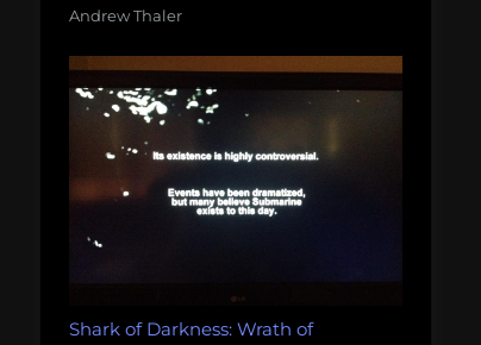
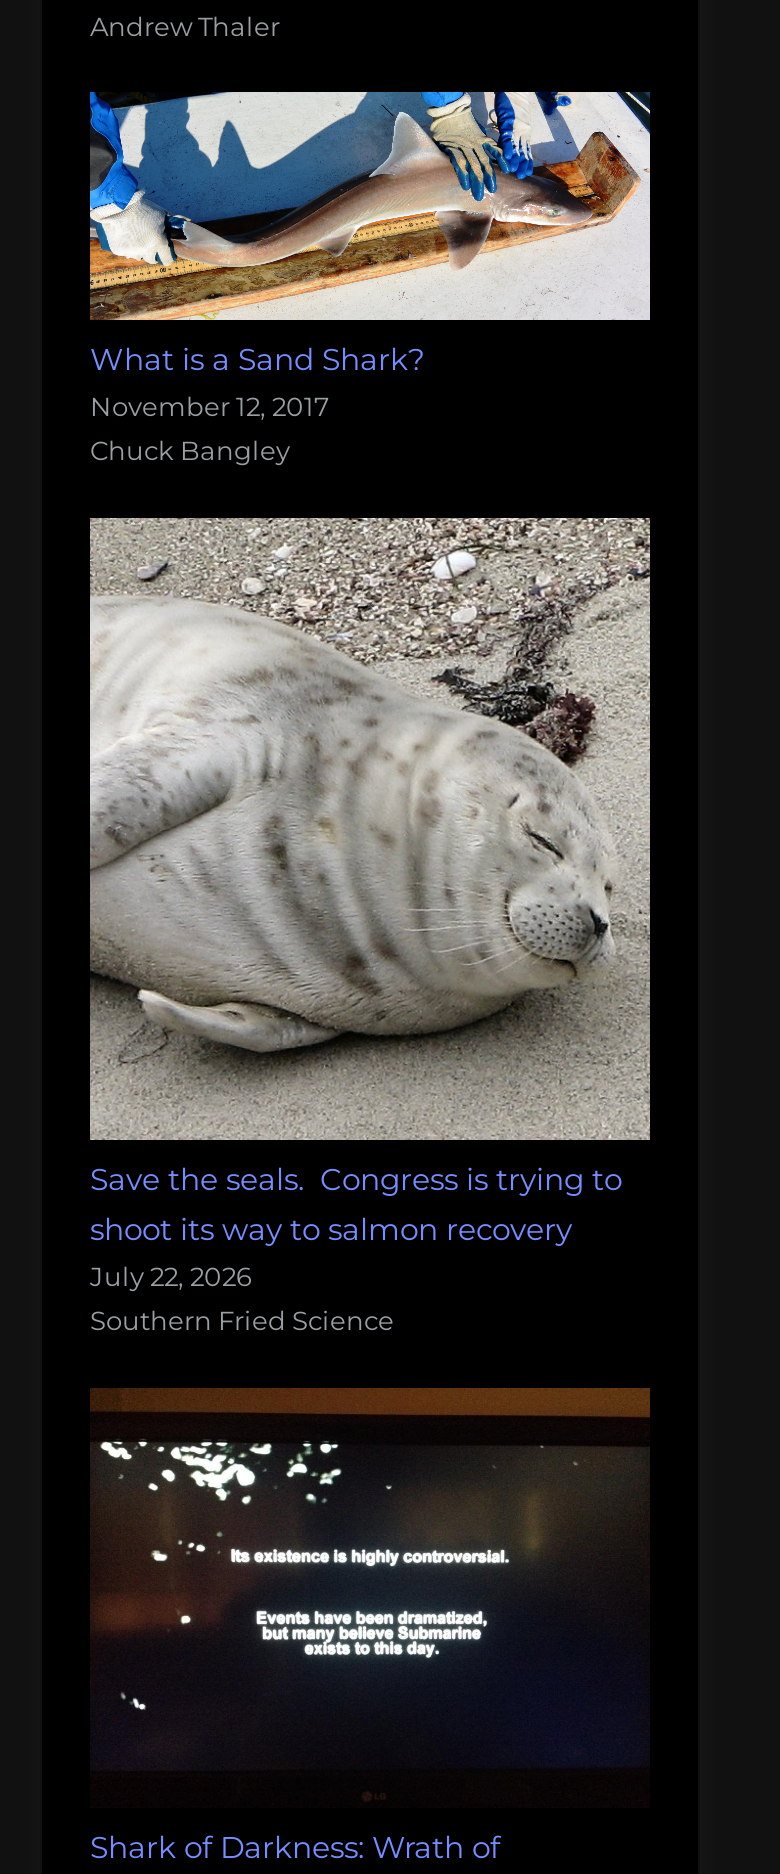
+ [image]
+ What is a Sand Shark?
+ November 12, 2017
+ Chuck Bangley

+ [image]
+ Save the seals. Congress is trying to
+ shoot its way to salmon recovery
+ July 22, 2026
+ Southern Fried Science
